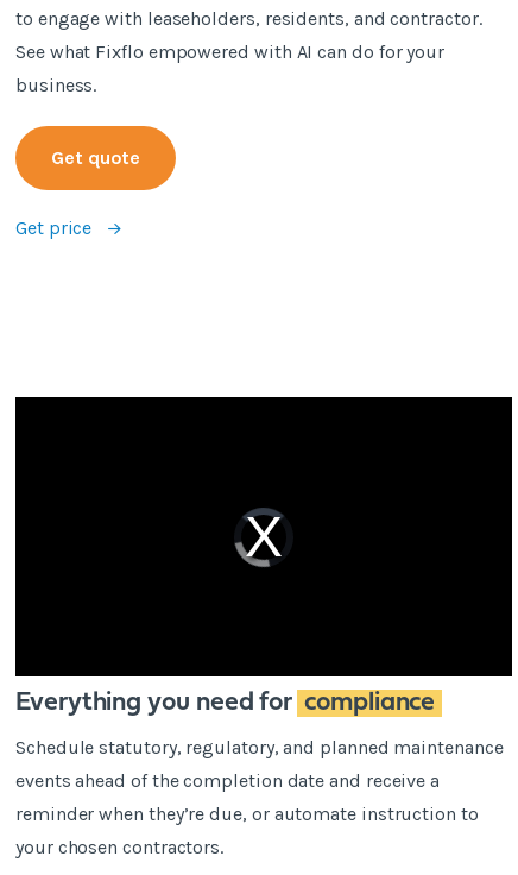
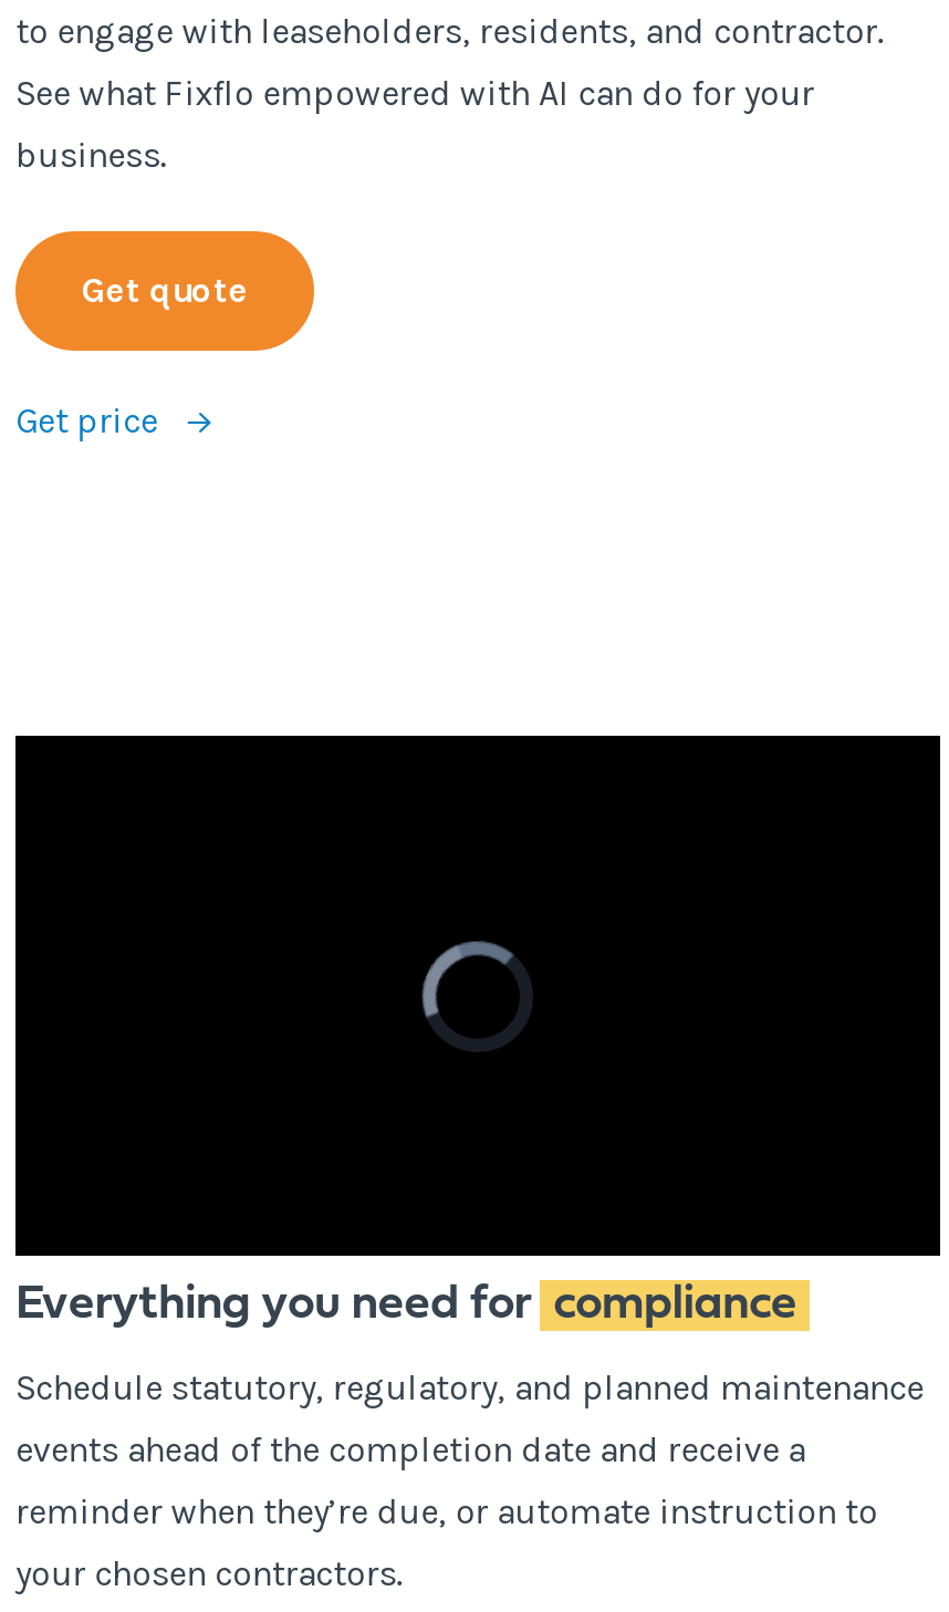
- [image]
+ [image]
